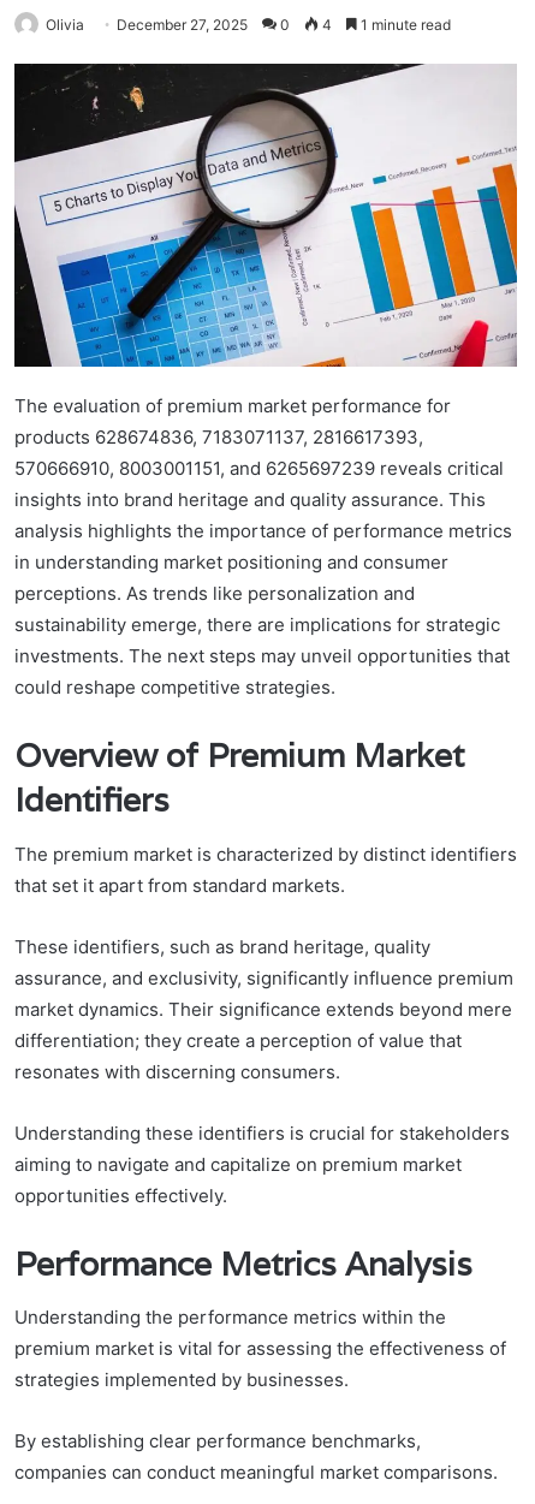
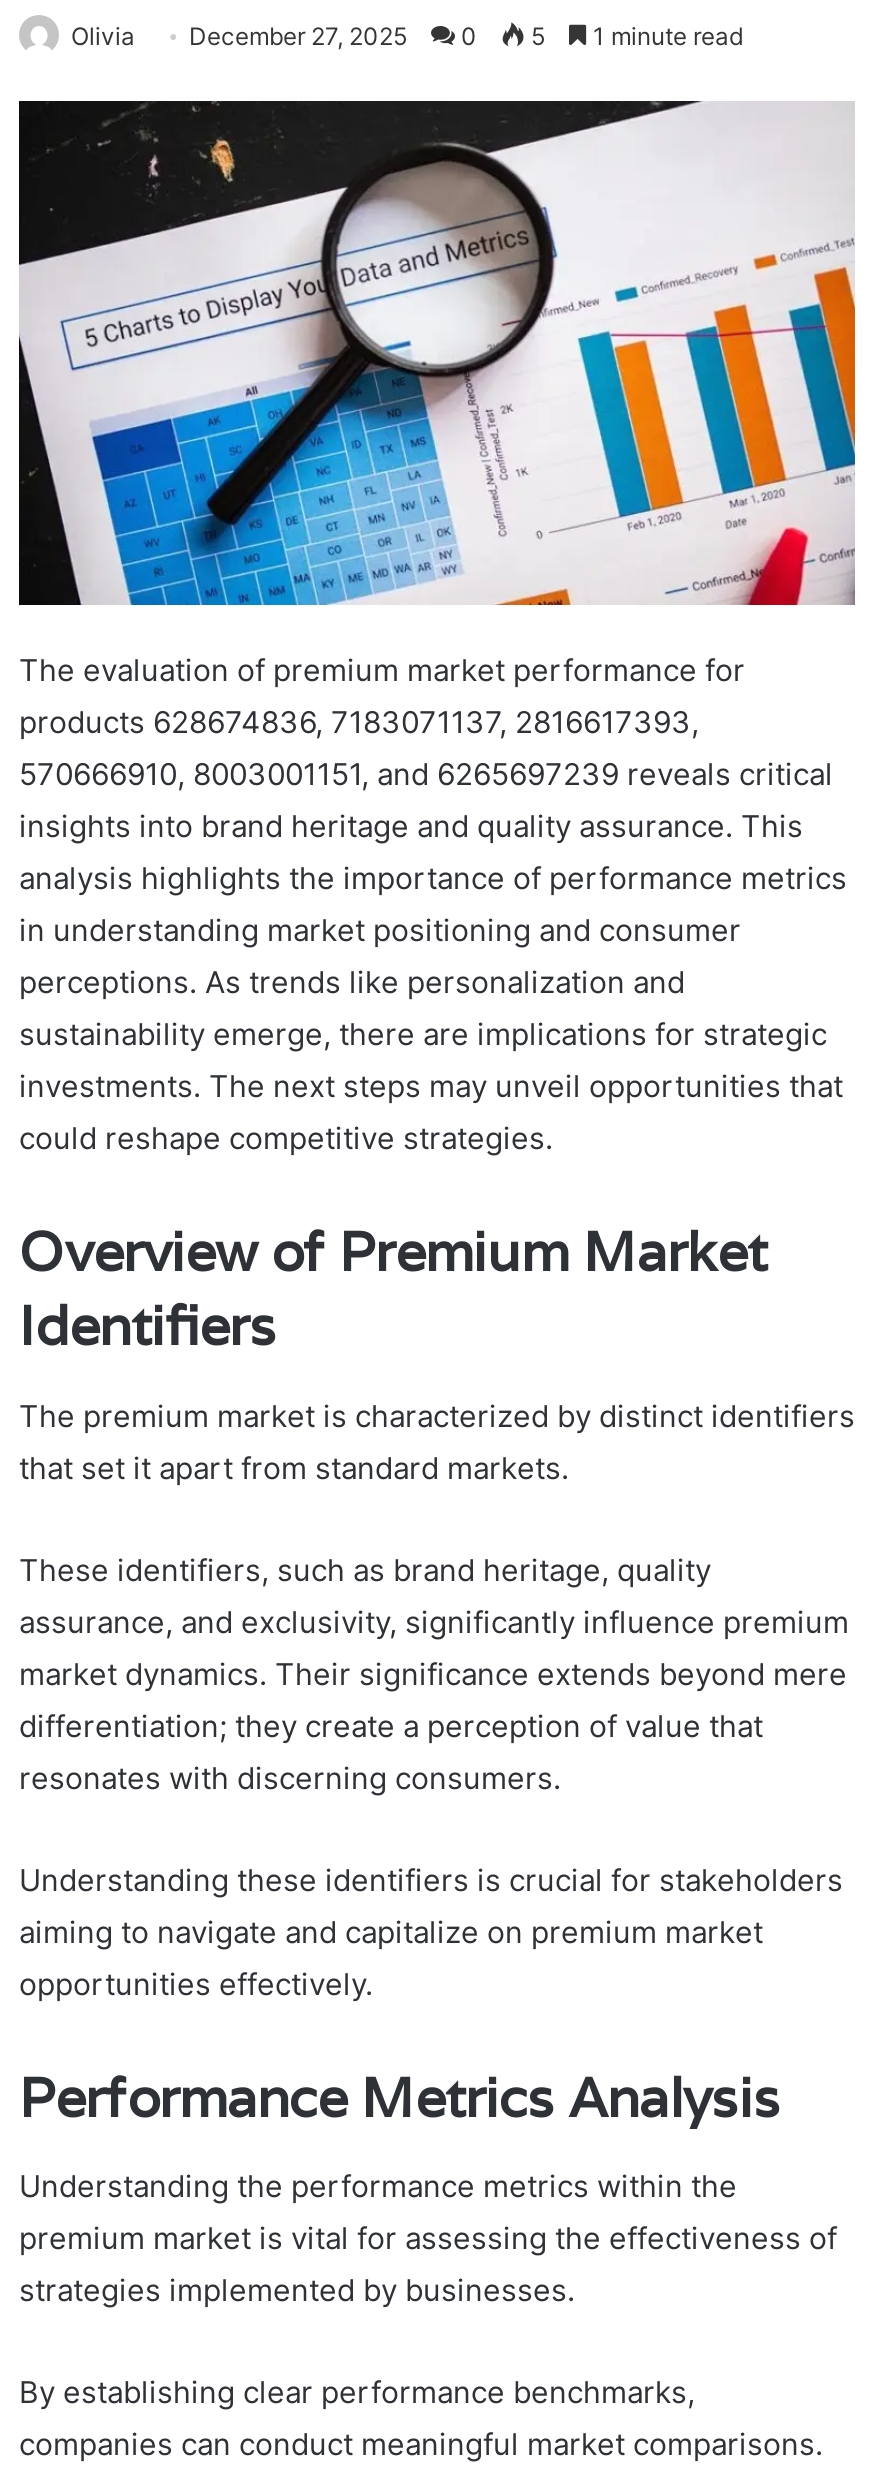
- Olivia December 27, 2025 0 4 1 minute read
+ Olivia December 27, 2025 0 5 1 minute read
